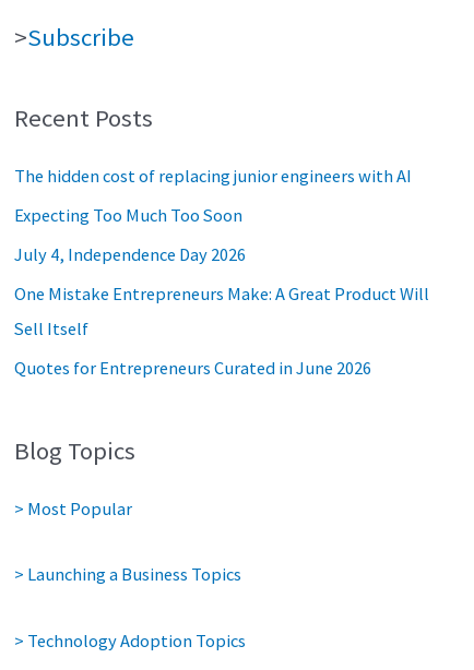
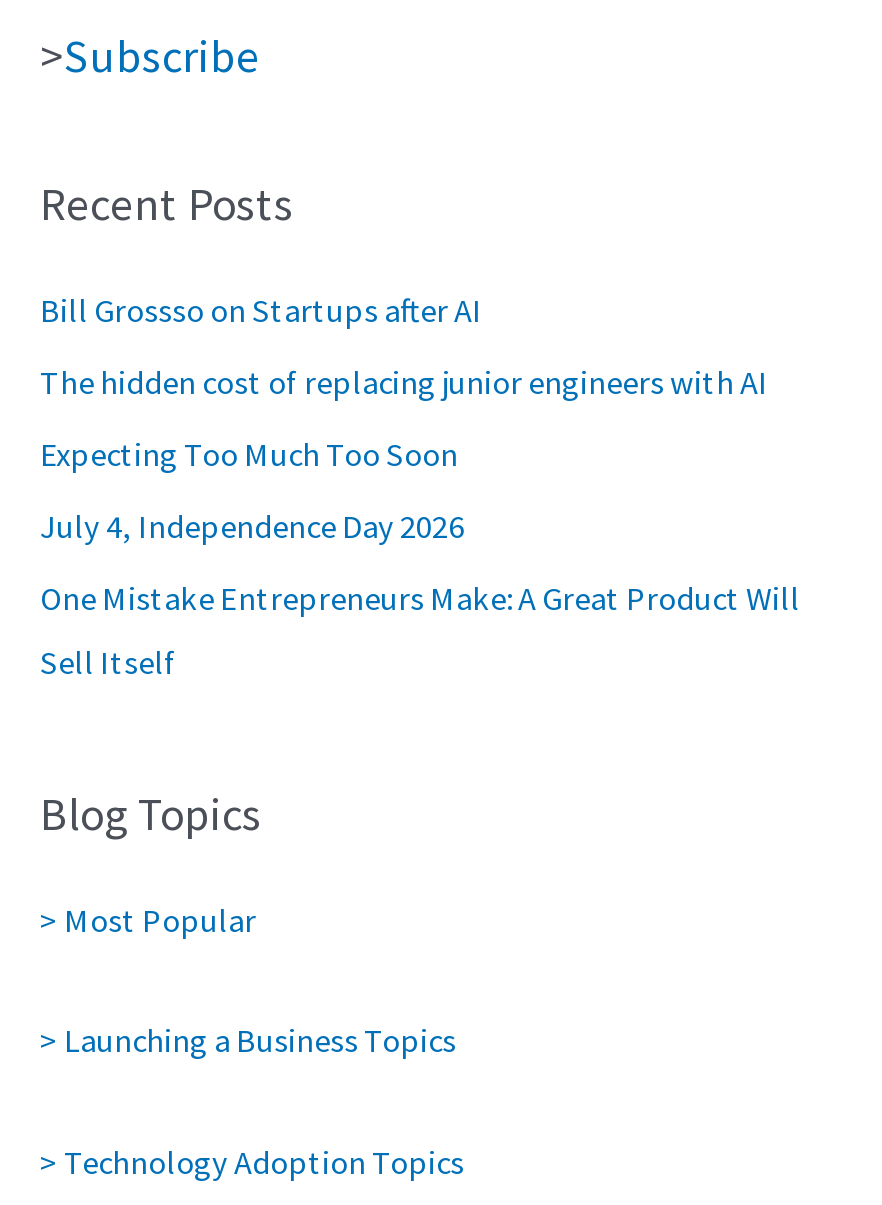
+ Bill Grossso on Startups after AI

moved down: The hidden cost of replacing junior engineers with AI | Expecting Too Much Too Soon | July 4, Independence Day 2026 | One Mistake Entrepreneurs Make: A Great Product Will | Sell Itself

- Quotes for Entrepreneurs Curated in June 2026
